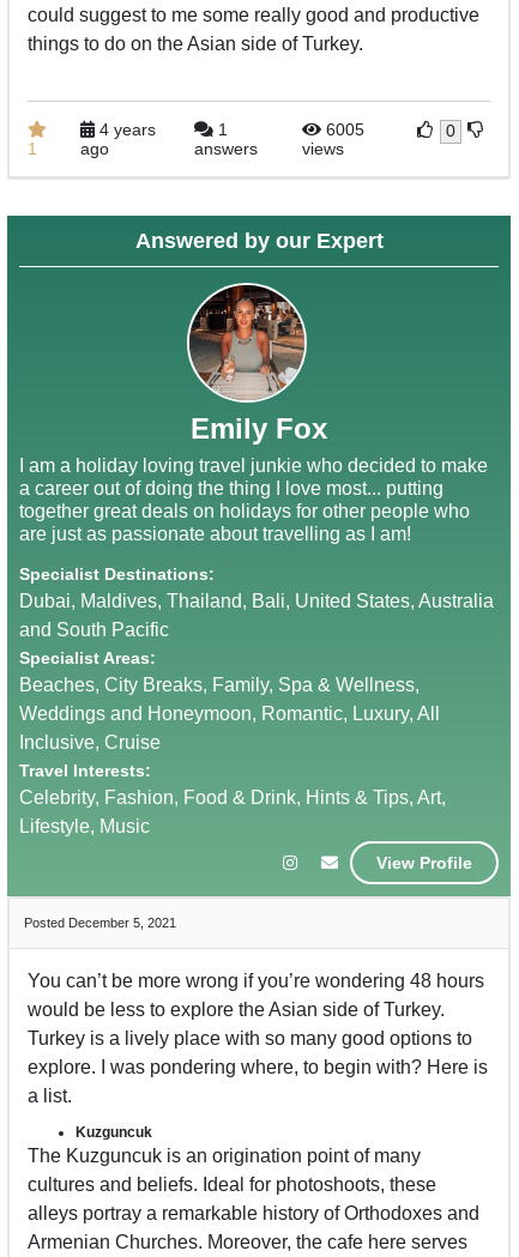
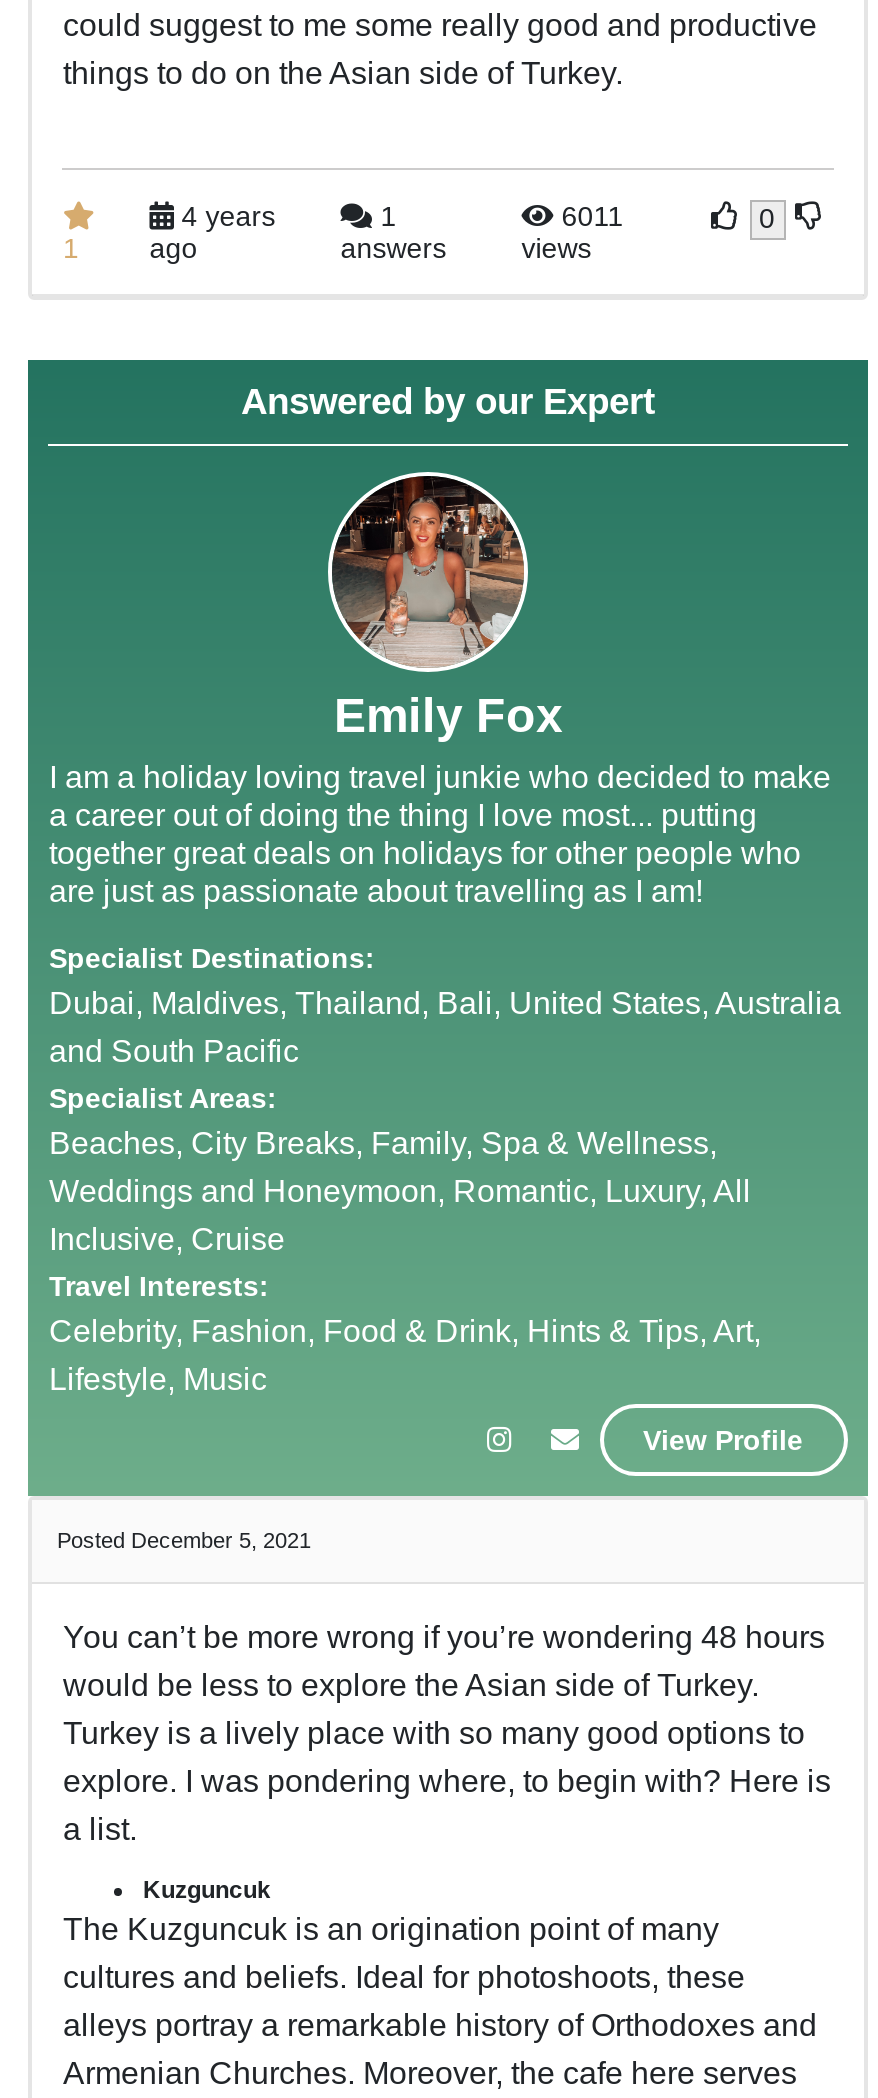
- 6005
+ 6011
